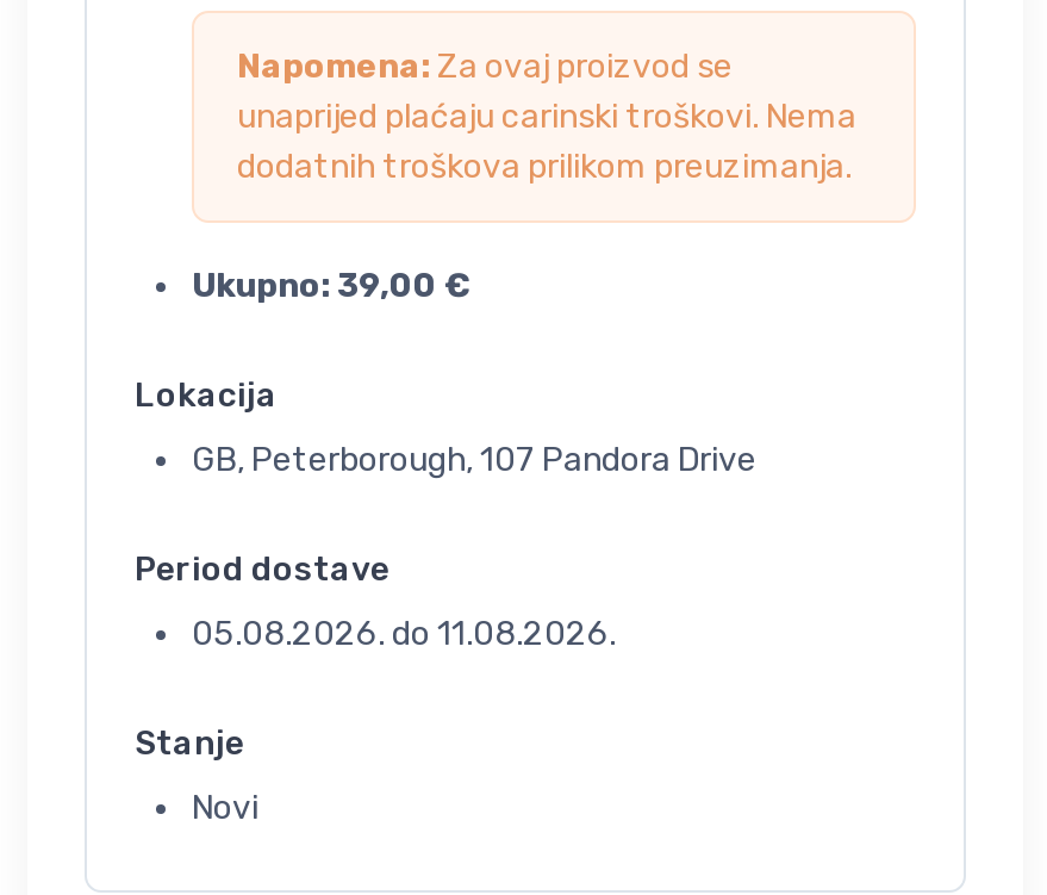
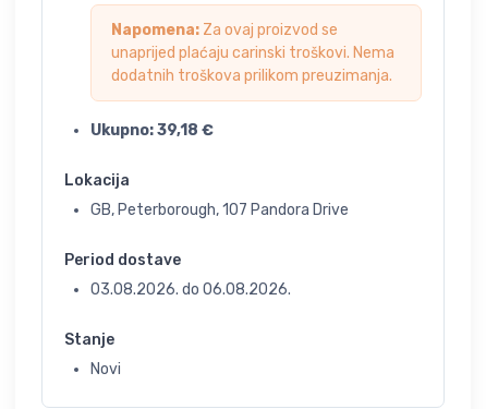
- Ukupno: 39,00 €
+ Ukupno: 39,18 €

- 05.08.2026. do 11.08.2026.
+ 03.08.2026. do 06.08.2026.
